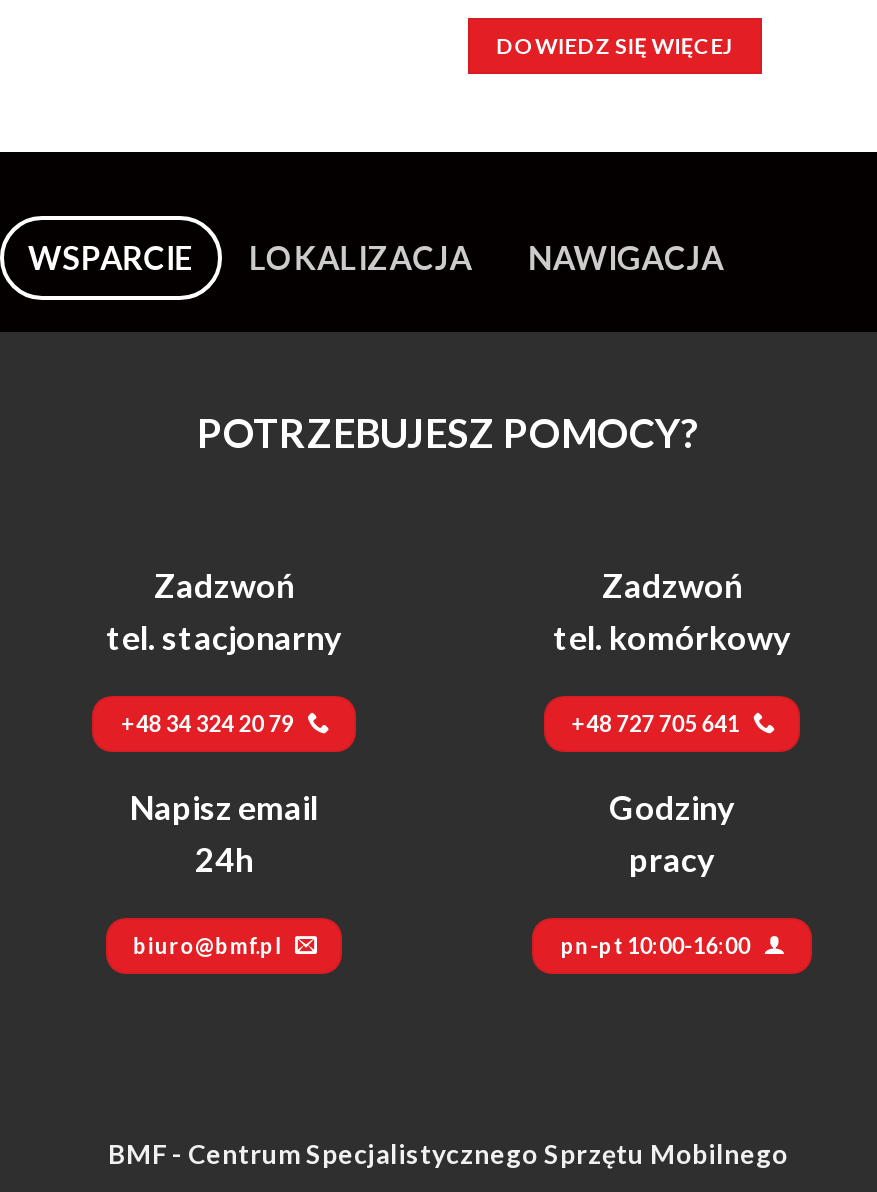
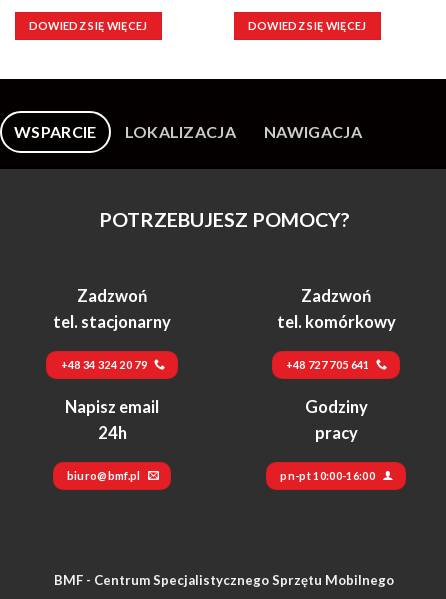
+ DOWIEDZ SIĘ WIĘCEJ
